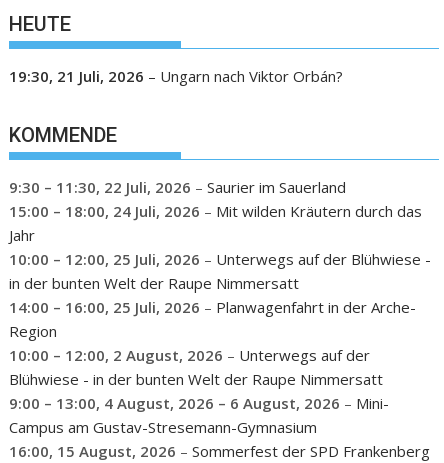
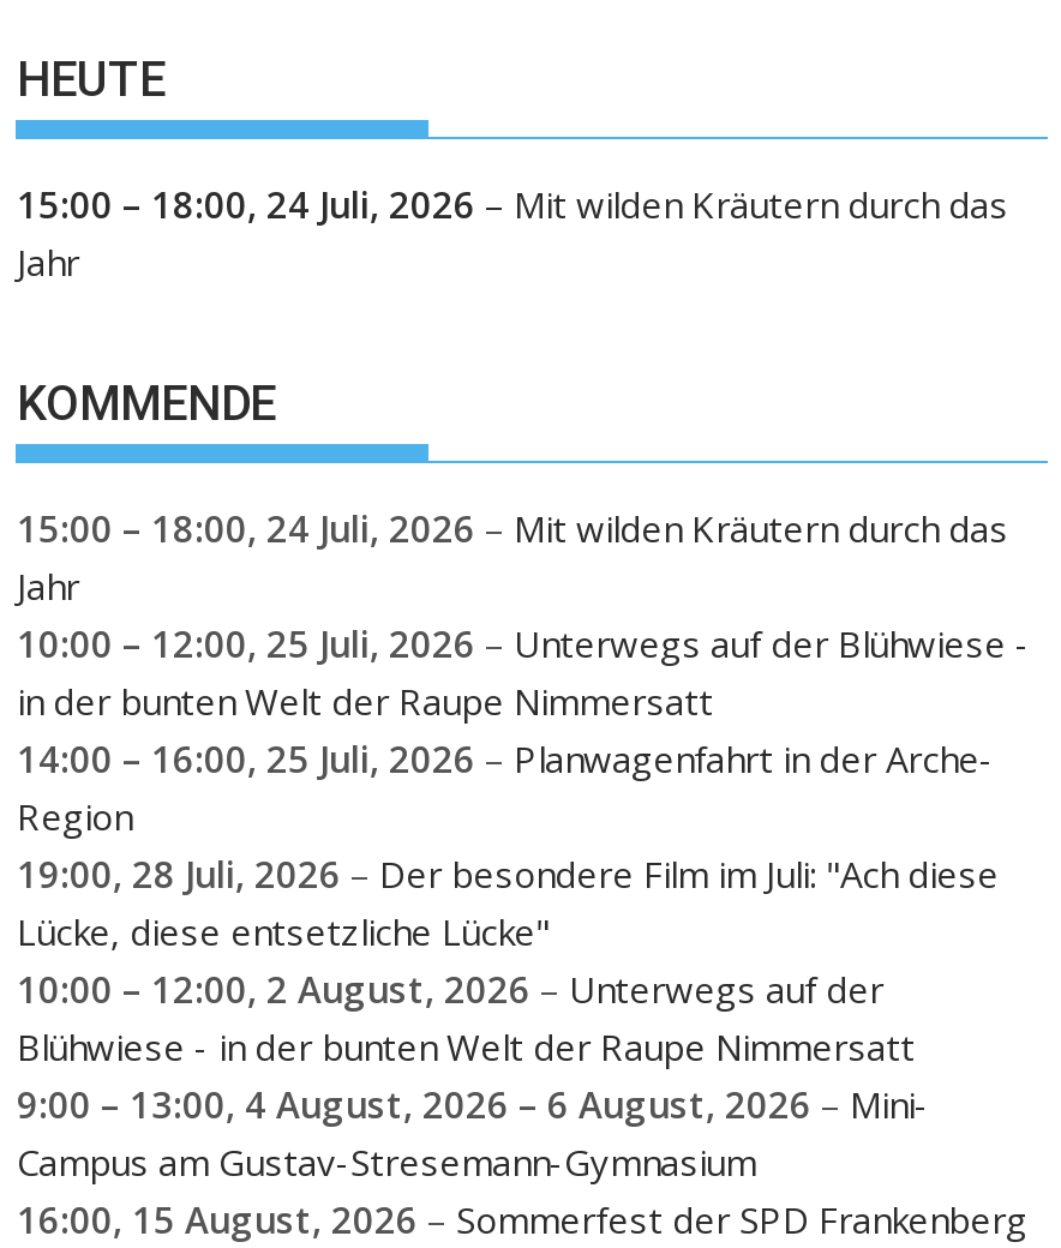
- 19:30, 21 Juli, 2026 – Ungarn nach Viktor Orbán?
+ 15:00 – 18:00, 24 Juli, 2026 – Mit wilden Kräutern durch das
+ Jahr

- 9:30 – 11:30, 22 Juli, 2026 – Saurier im Sauerland

+ 19:00, 28 Juli, 2026 – Der besondere Film im Juli: "Ach diese
+ Lücke, diese entsetzliche Lücke"
